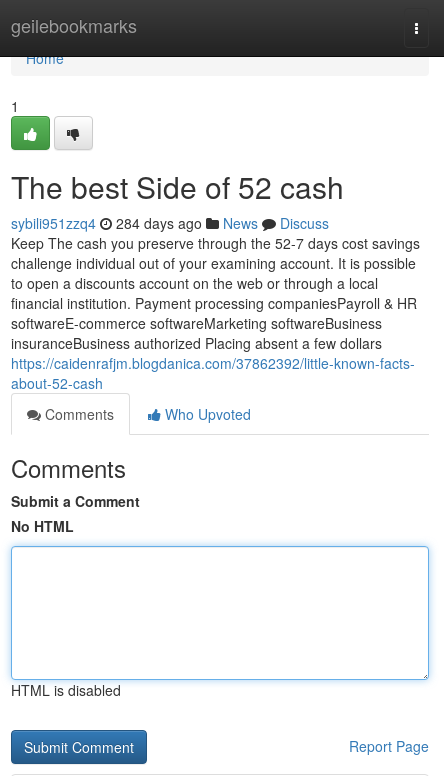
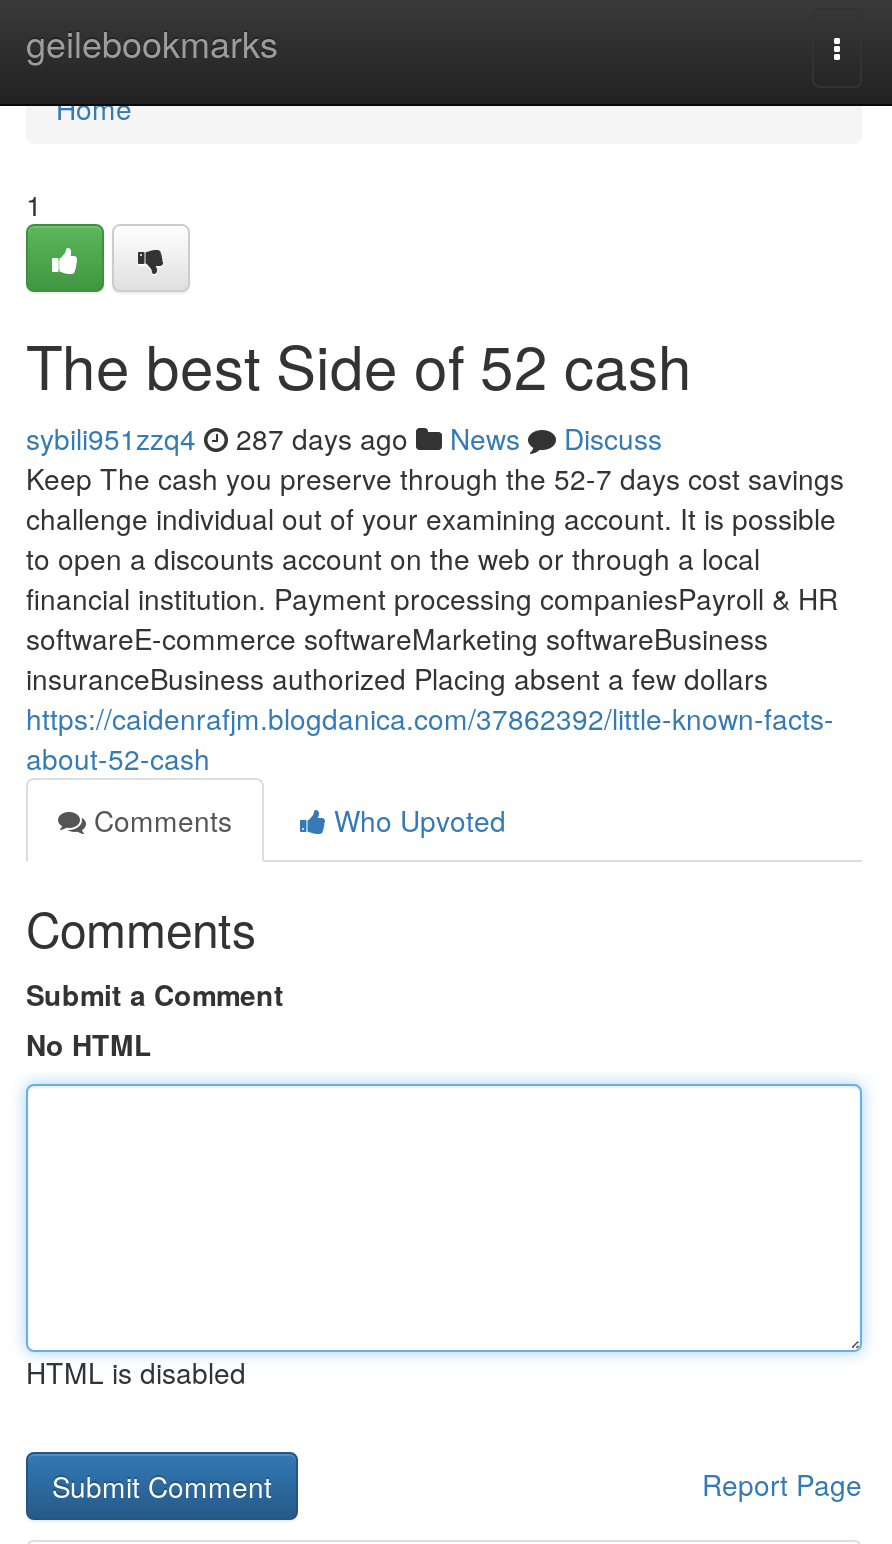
- sybili951zzq4 284 days ago News Discuss
+ sybili951zzq4 287 days ago News Discuss
